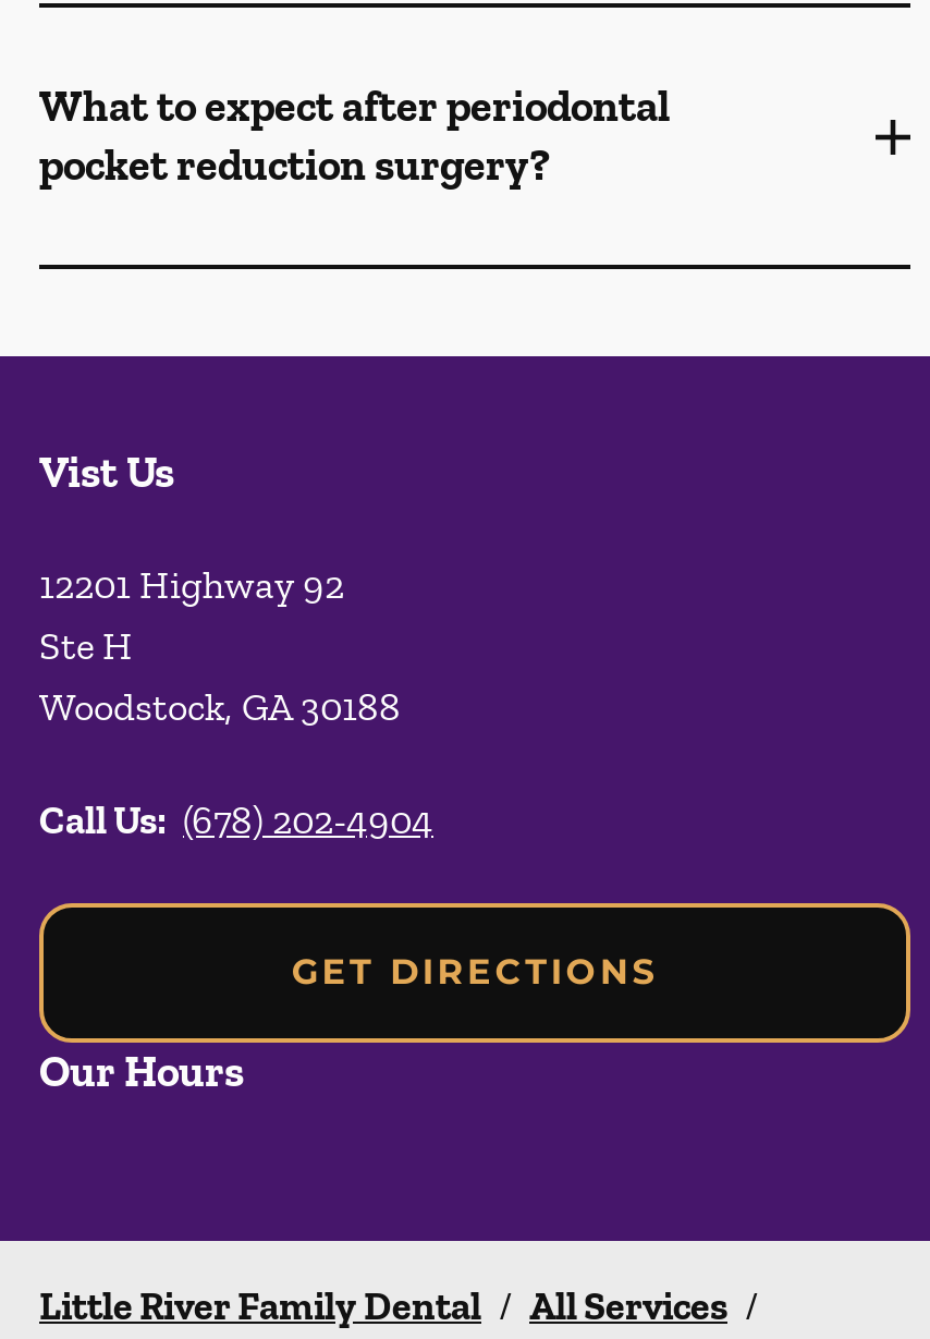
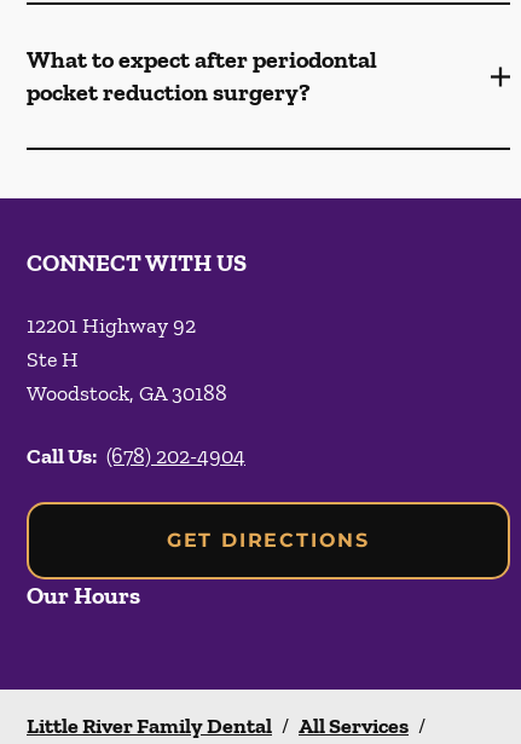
- Vist Us
+ CONNECT WITH US
